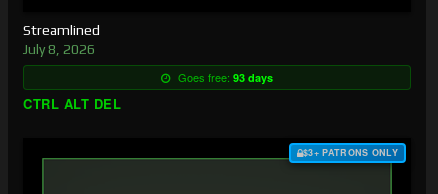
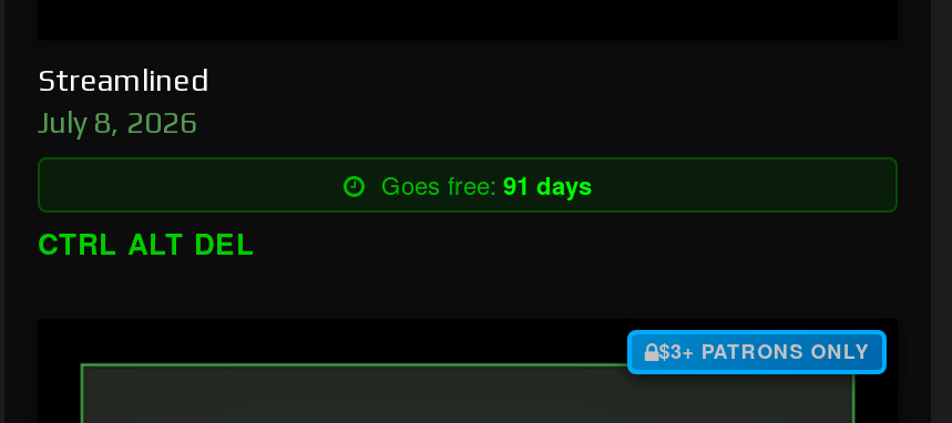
- Goes free: 93 days
+ Goes free: 91 days
